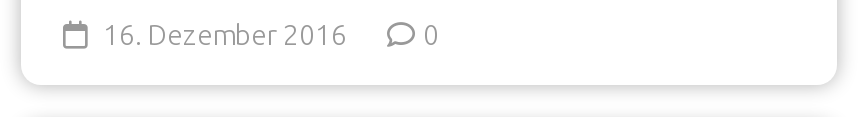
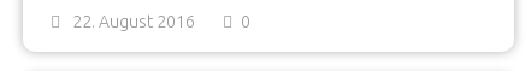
- 16. Dezember 2016
+ 22. August 2016
